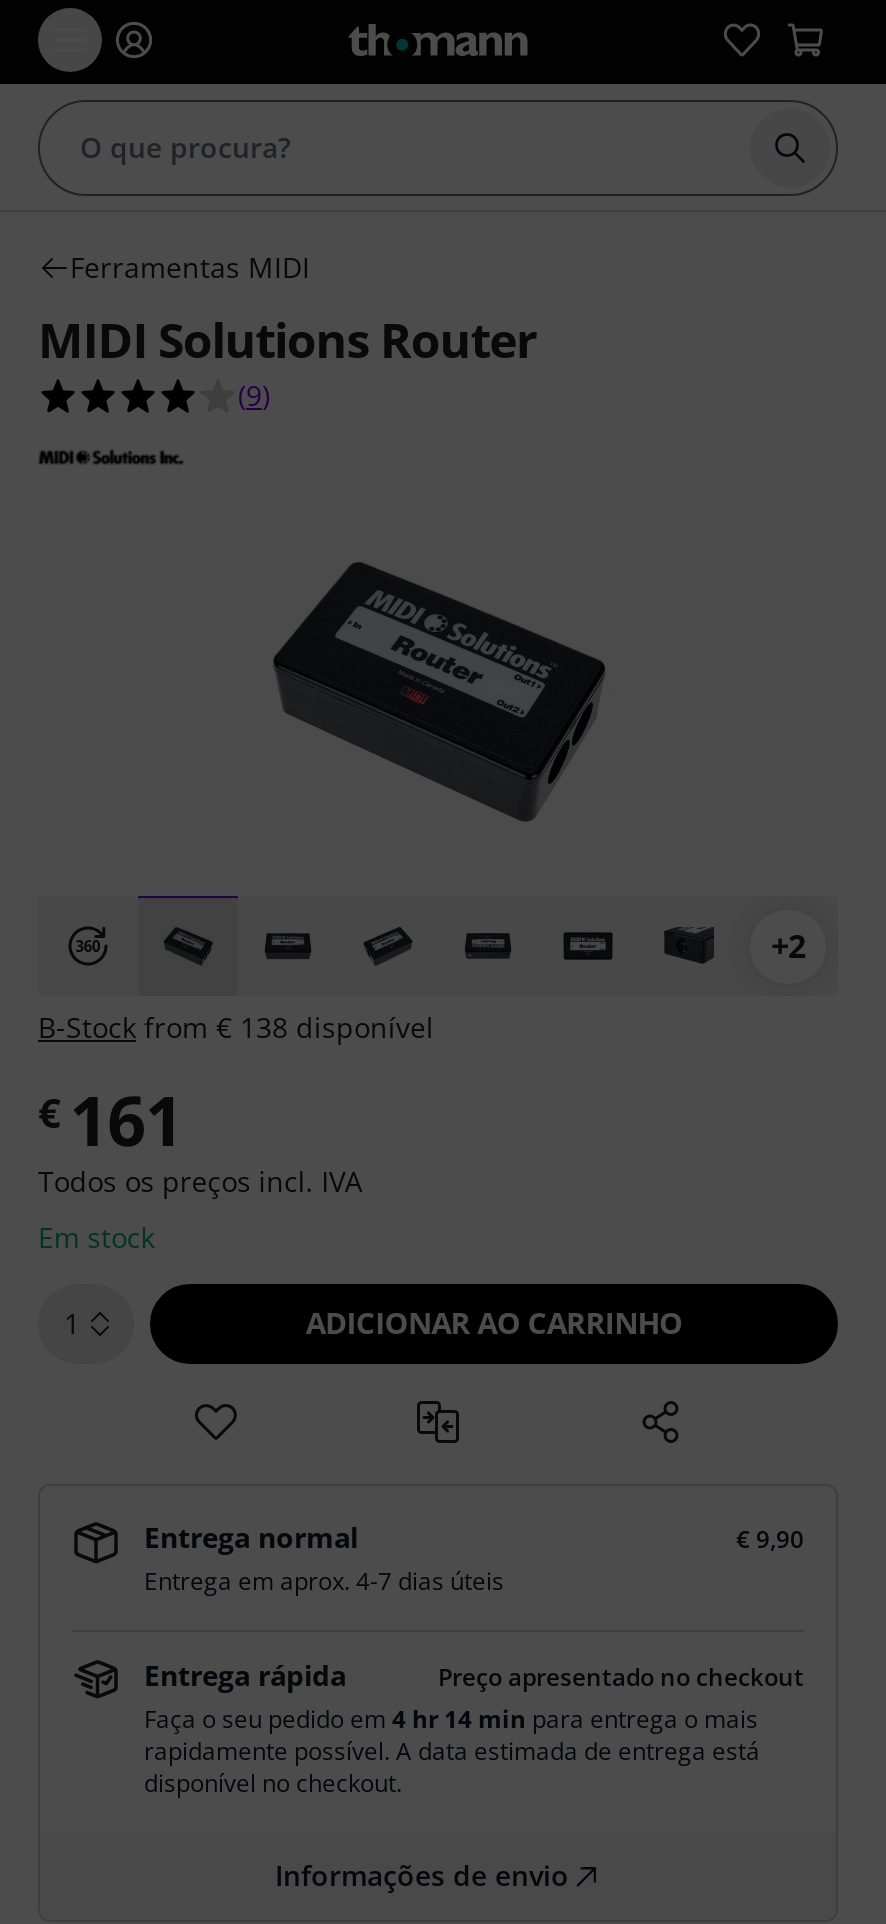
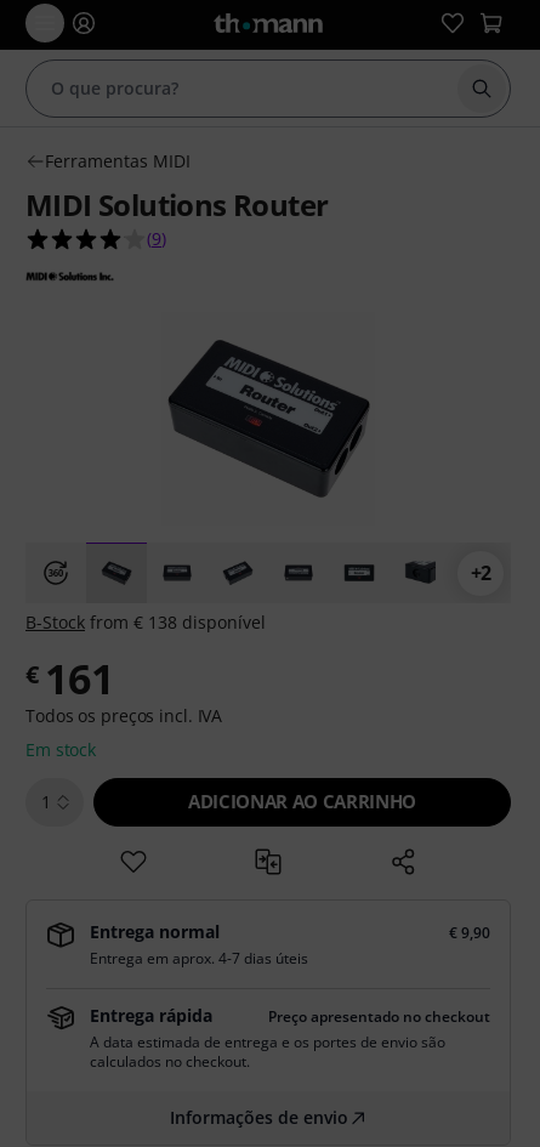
- Faça o seu pedido em 4 hr 14 min para entrega o mais
- rapidamente possível. A data estimada de entrega está
- disponível no checkout.
+ A data estimada de entrega e os portes de envio são
+ calculados no checkout.
